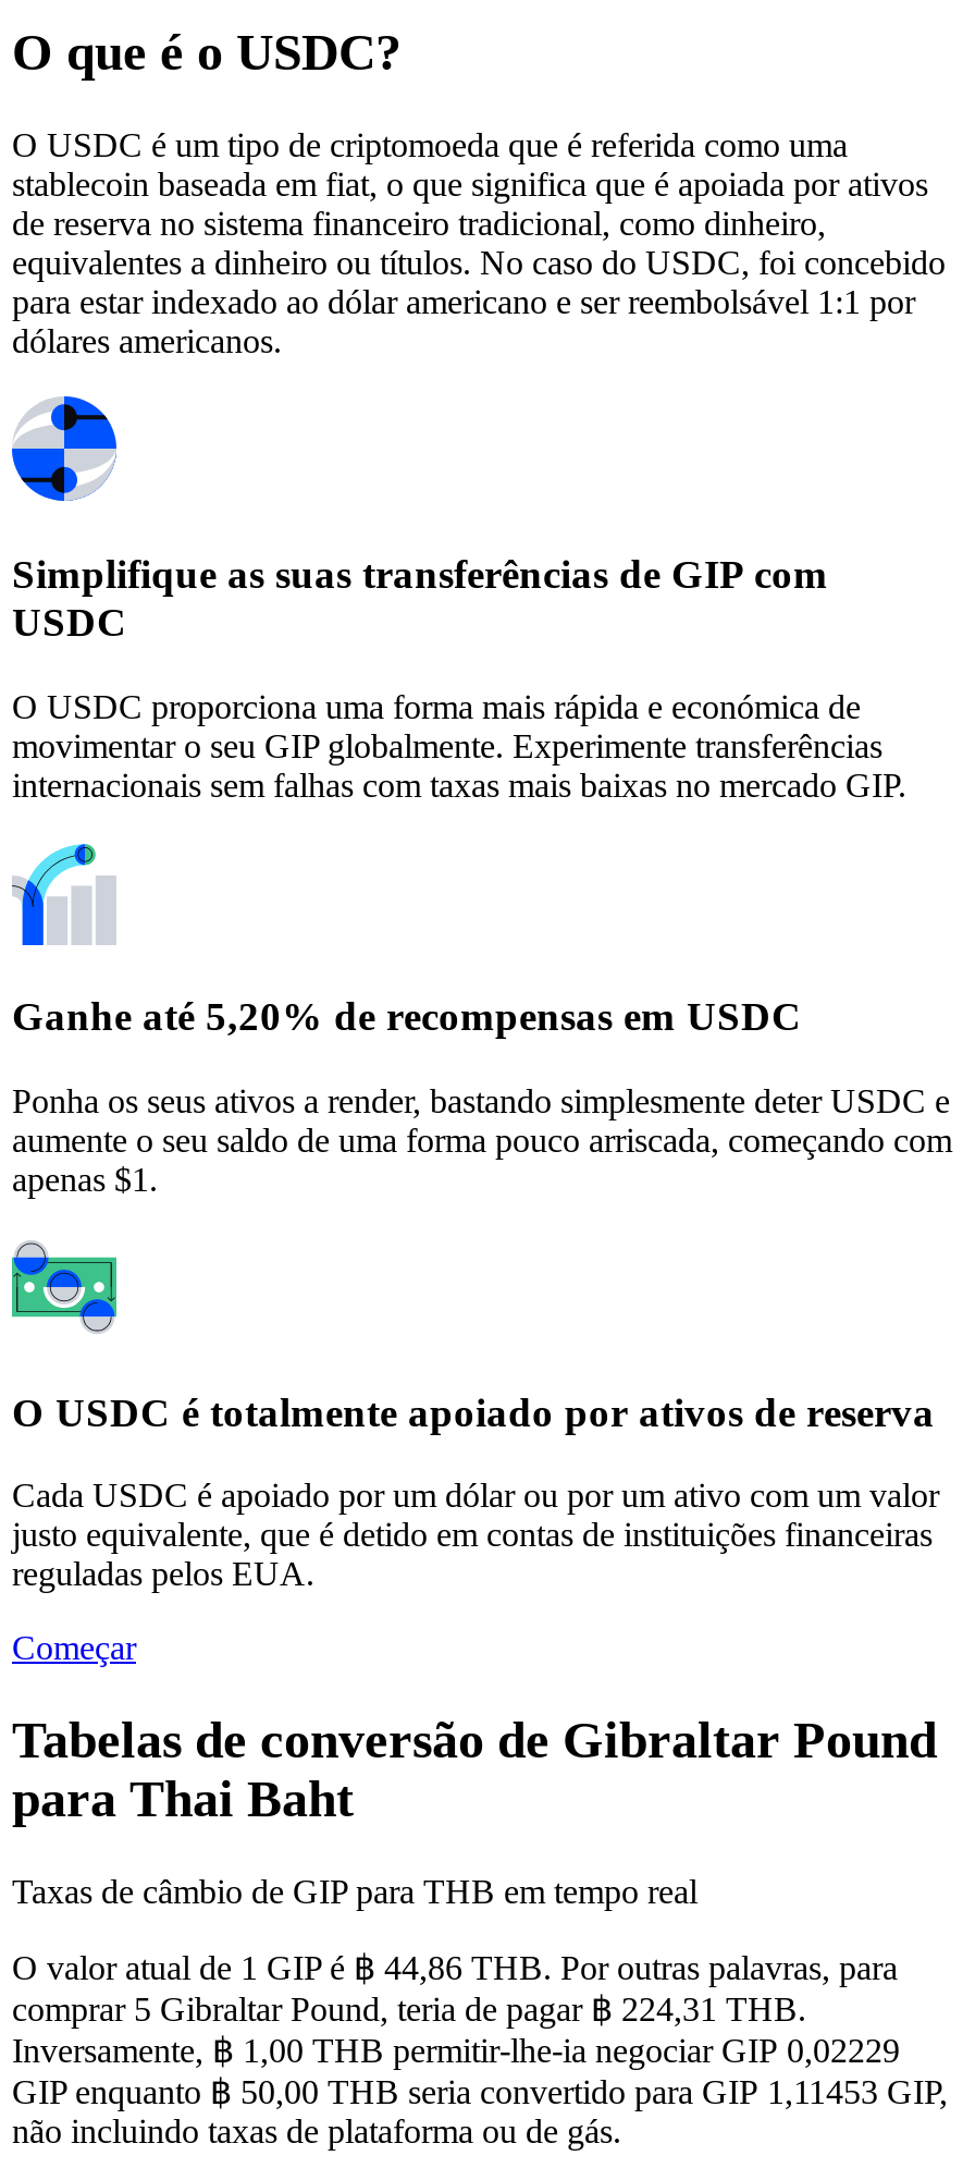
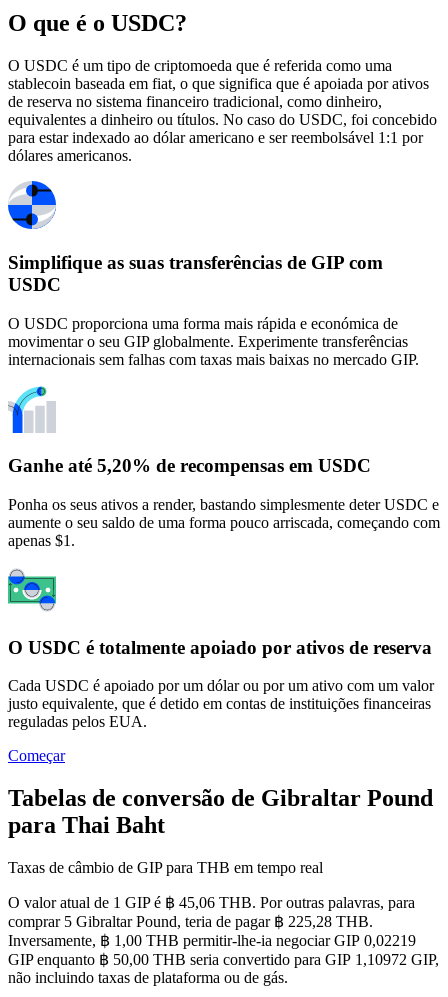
- O valor atual de 1 GIP é ฿ 44,86 THB. Por outras palavras, para
+ O valor atual de 1 GIP é ฿ 45,06 THB. Por outras palavras, para

- comprar 5 Gibraltar Pound, teria de pagar ฿ 224,31 THB.
+ comprar 5 Gibraltar Pound, teria de pagar ฿ 225,28 THB.

- Inversamente, ฿ 1,00 THB permitir-lhe-ia negociar GIP 0,02229
+ Inversamente, ฿ 1,00 THB permitir-lhe-ia negociar GIP 0,02219

- GIP enquanto ฿ 50,00 THB seria convertido para GIP 1,11453 GIP,
+ GIP enquanto ฿ 50,00 THB seria convertido para GIP 1,10972 GIP,
